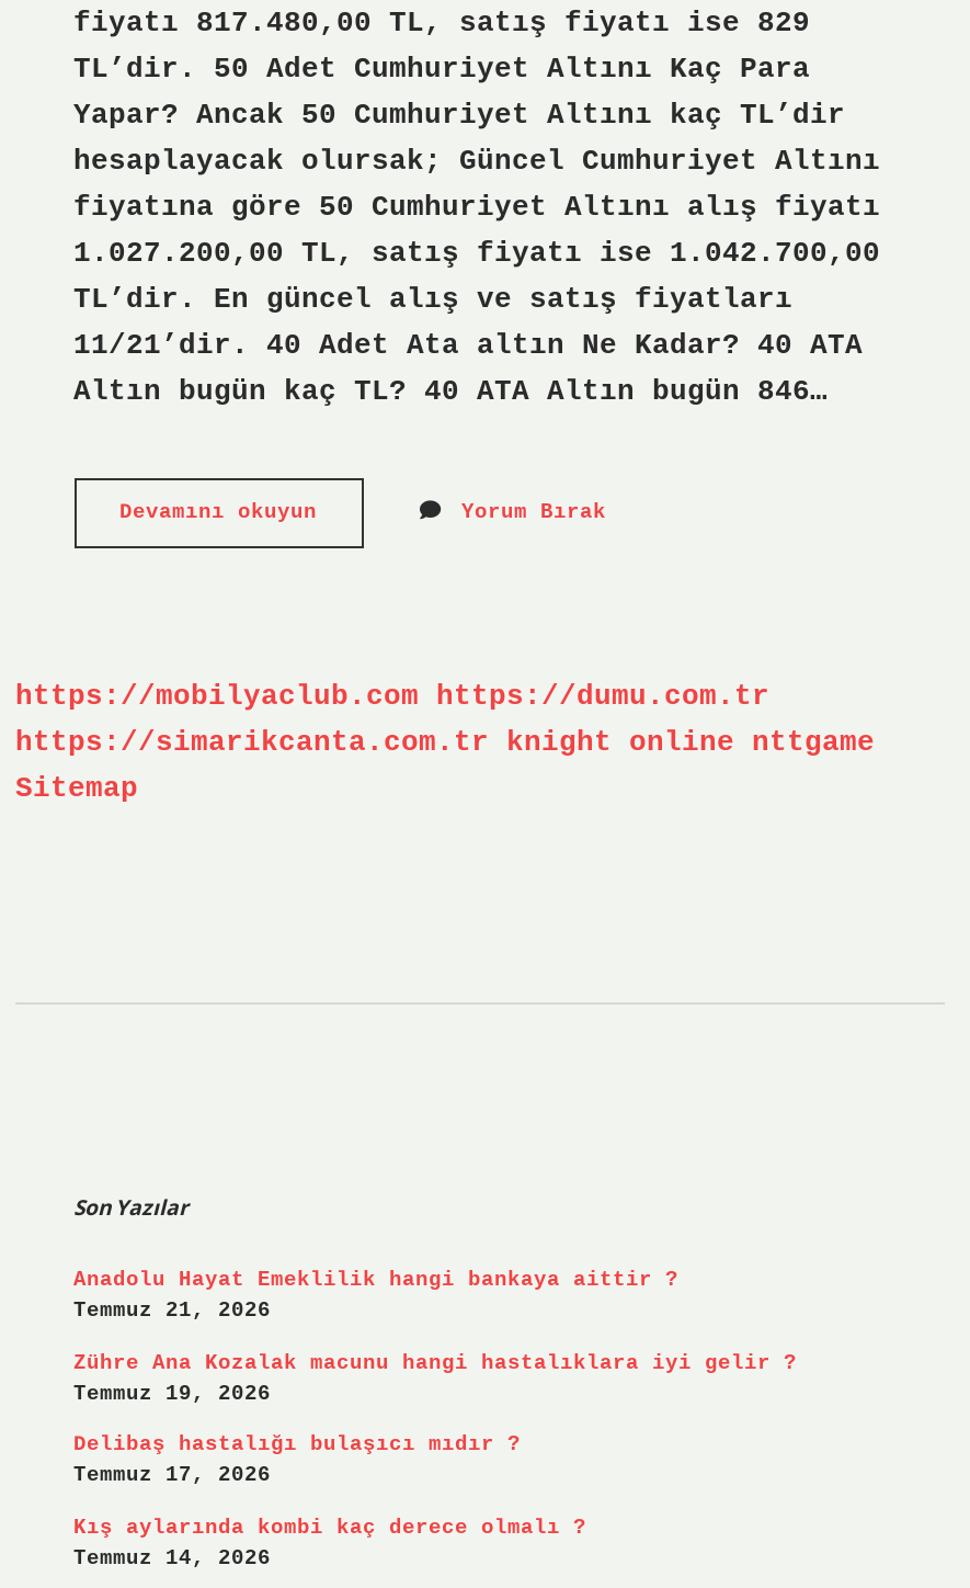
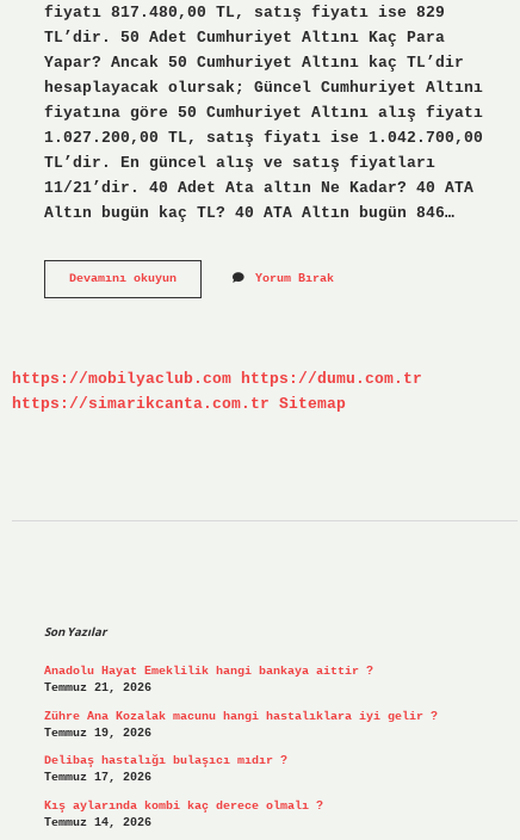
- https://simarikcanta.com.tr knight online nttgame
- Sitemap
+ https://simarikcanta.com.tr Sitemap
